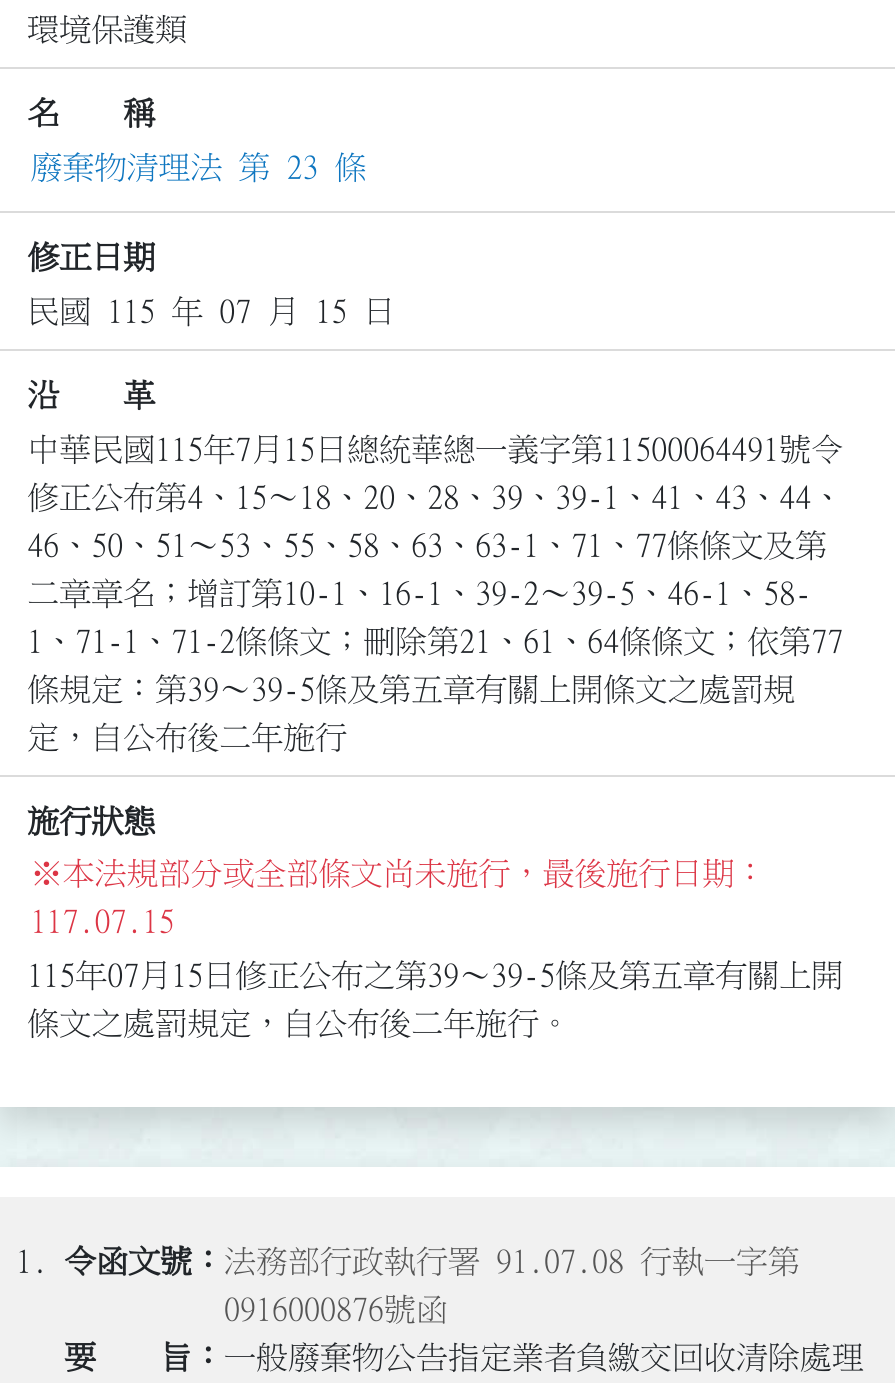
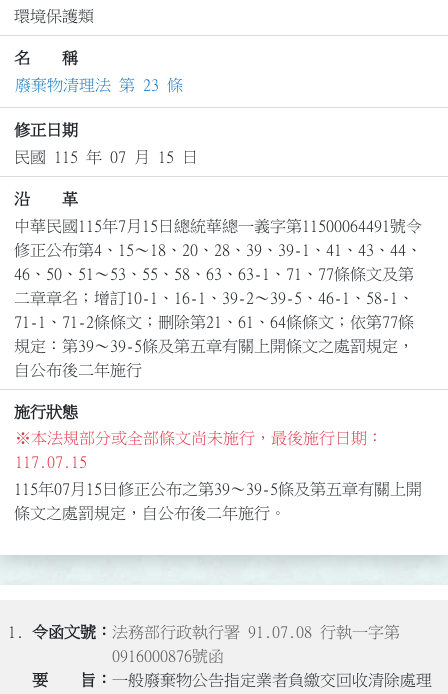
- 二章章名；增訂第10-1、16-1、39-2～39-5、46-1、58-
+ 二章章名；增訂10-1、16-1、39-2～39-5、46-1、58-1、

- 1、71-1、71-2條條文；刪除第21、61、64條條文；依第77
+ 71-1、71-2條條文；刪除第21、61、64條條文；依第77條

- 條規定：第39～39-5條及第五章有關上開條文之處罰規
+ 規定：第39～39-5條及第五章有關上開條文之處罰規定，

- 定，自公布後二年施行
+ 自公布後二年施行
